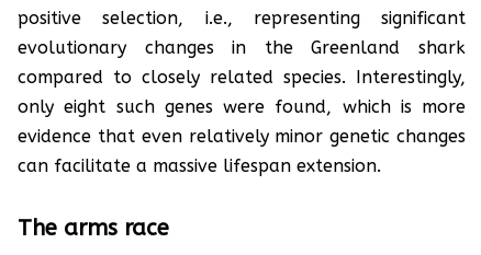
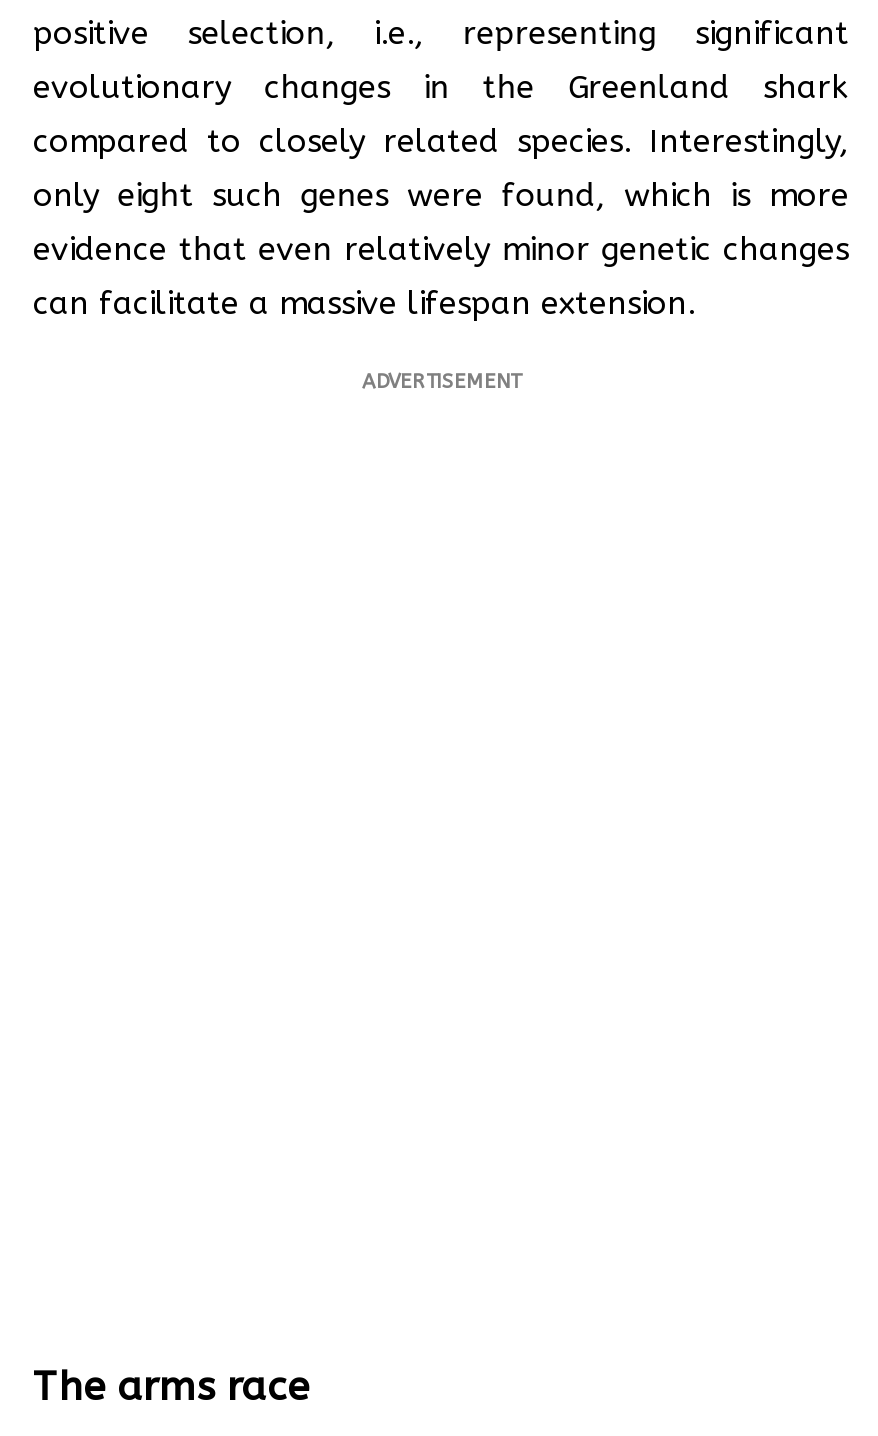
+ ADVERTISEMENT
